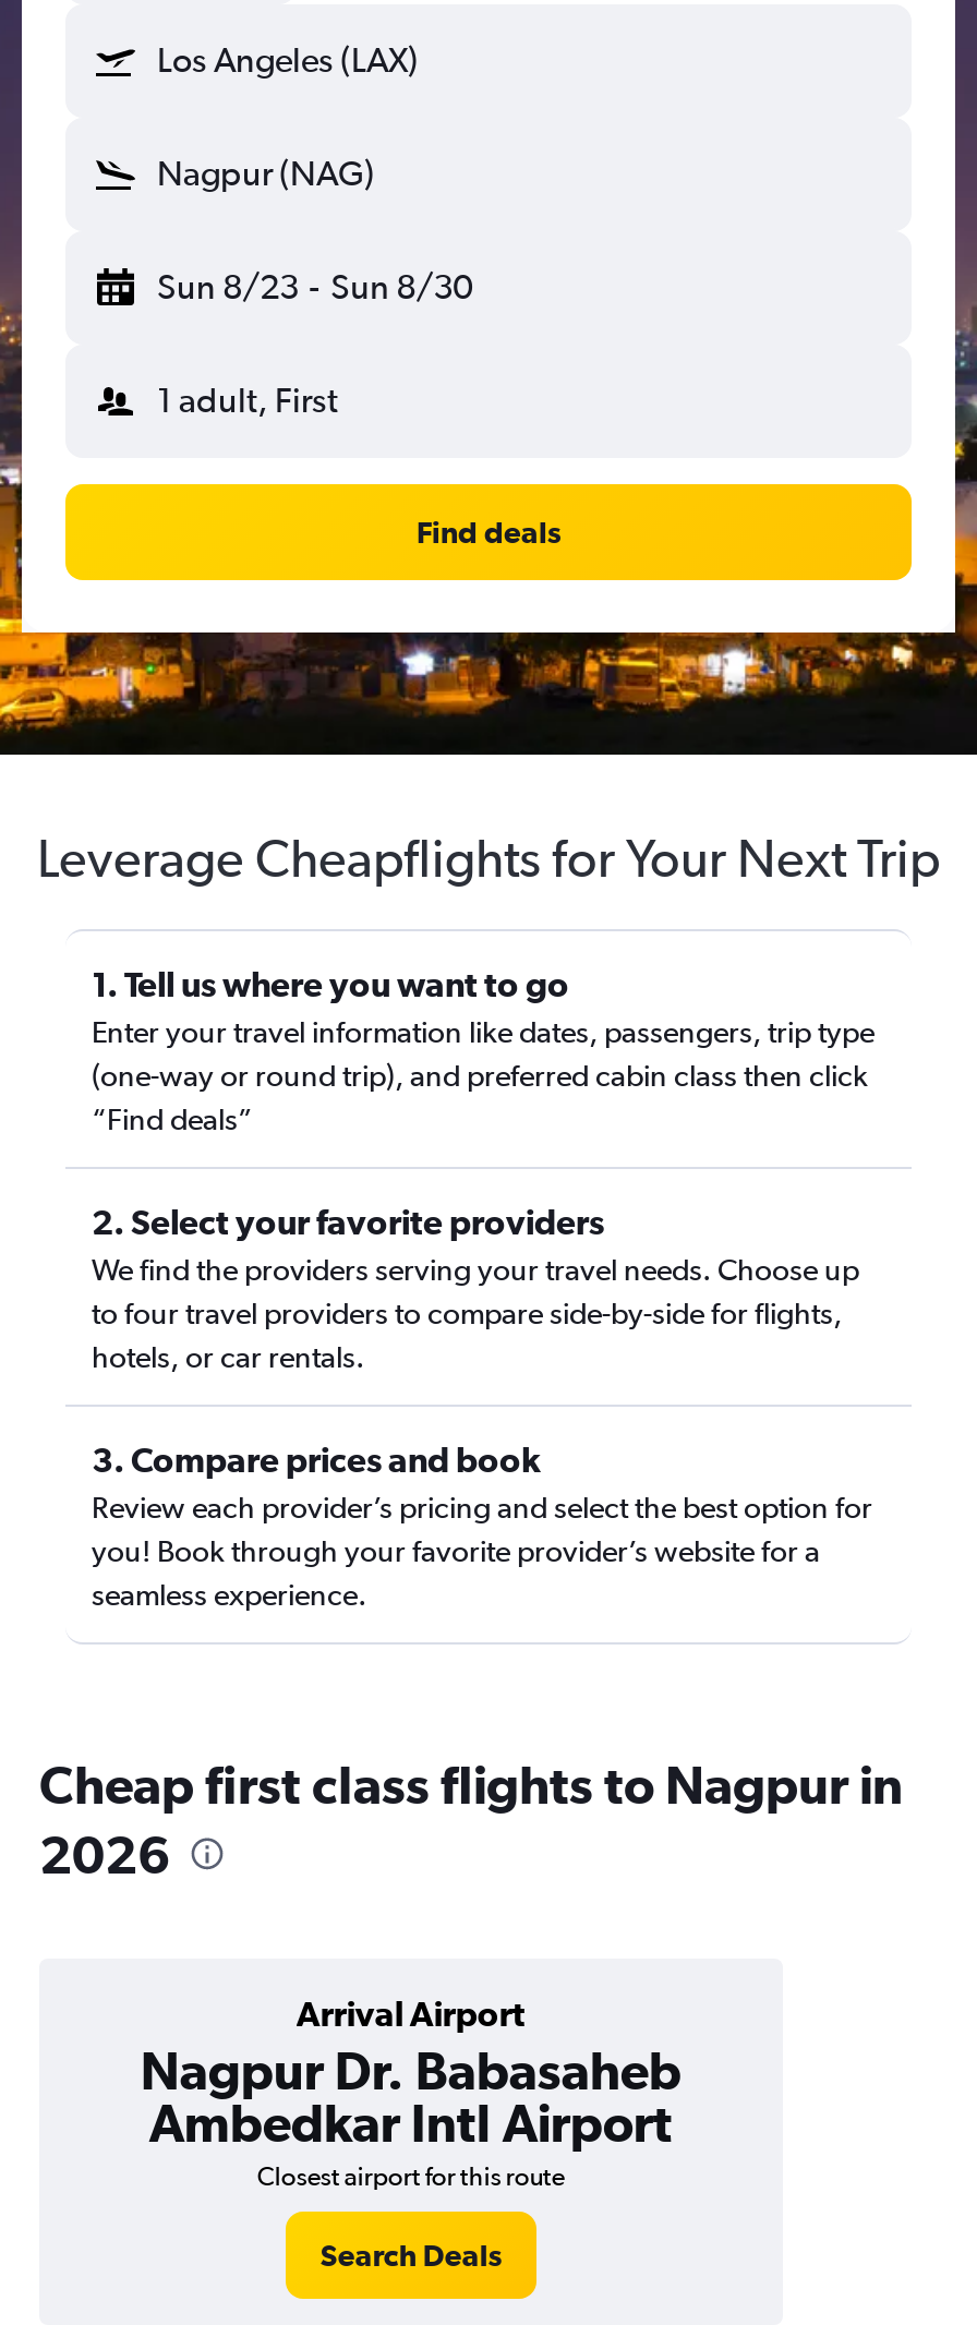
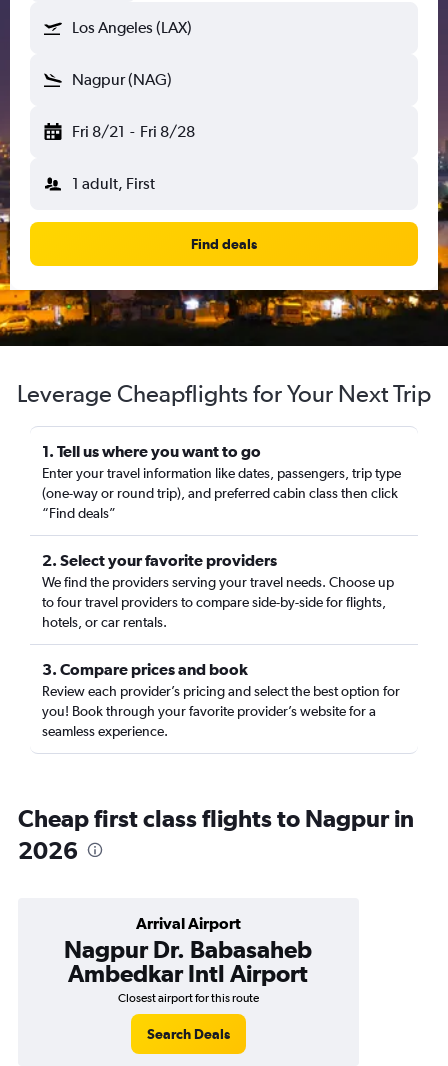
- Sun 8/23 - Sun 8/30
+ Fri 8/21 - Fri 8/28
